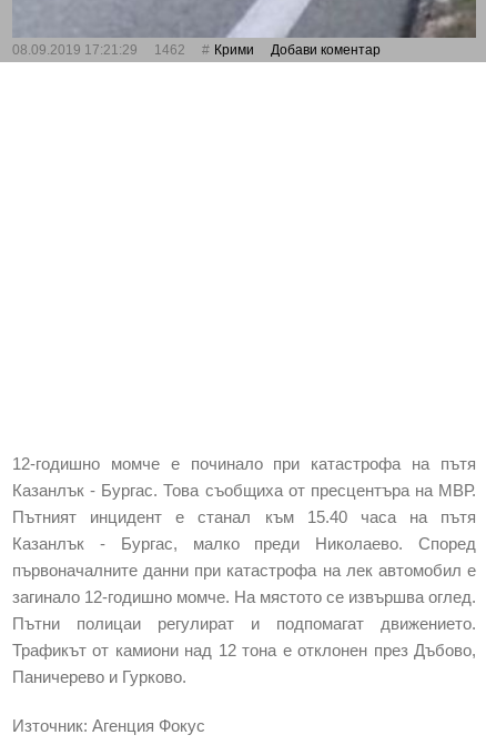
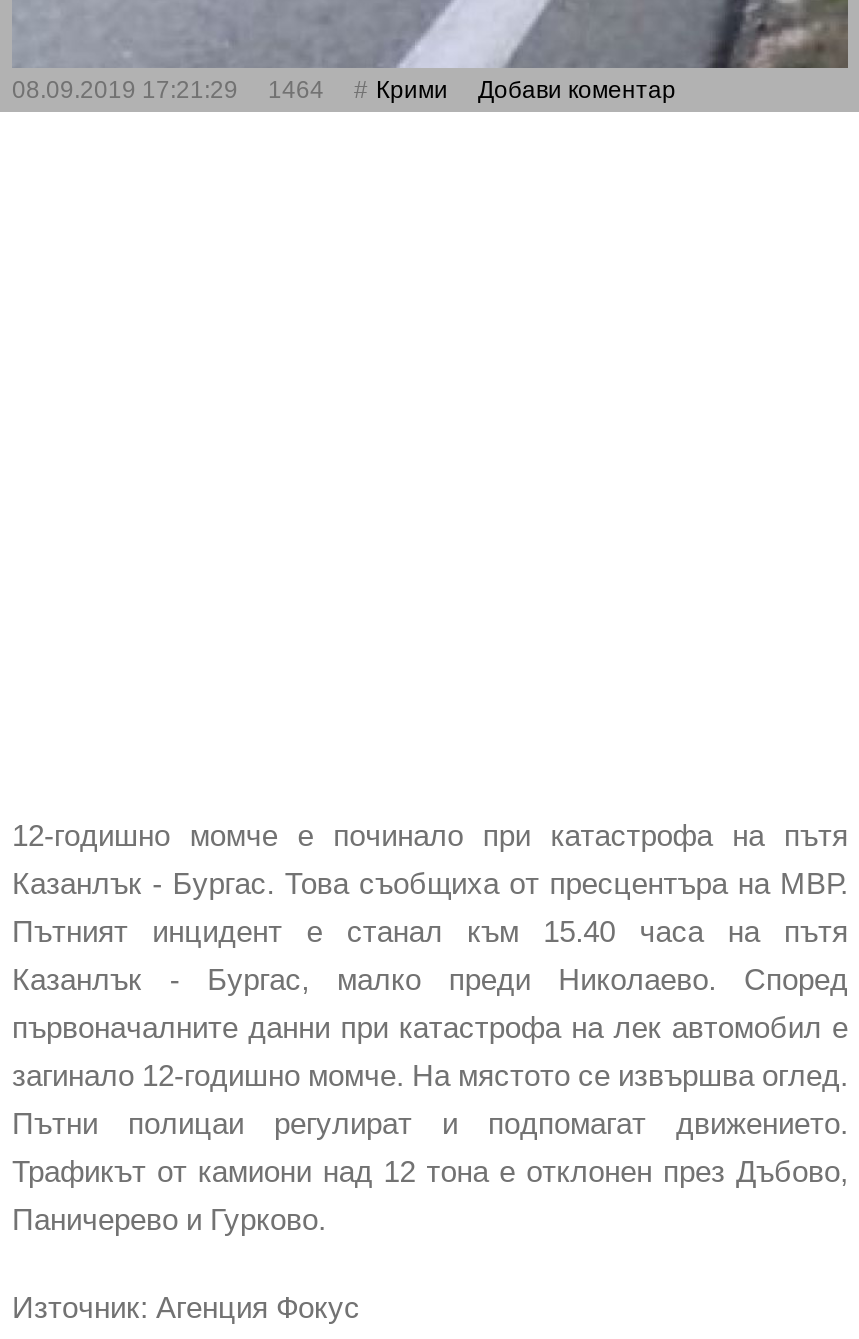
- 08.09.2019 17:21:29 1462 Крими Добави коментар
+ 08.09.2019 17:21:29 1464 Крими Добави коментар
